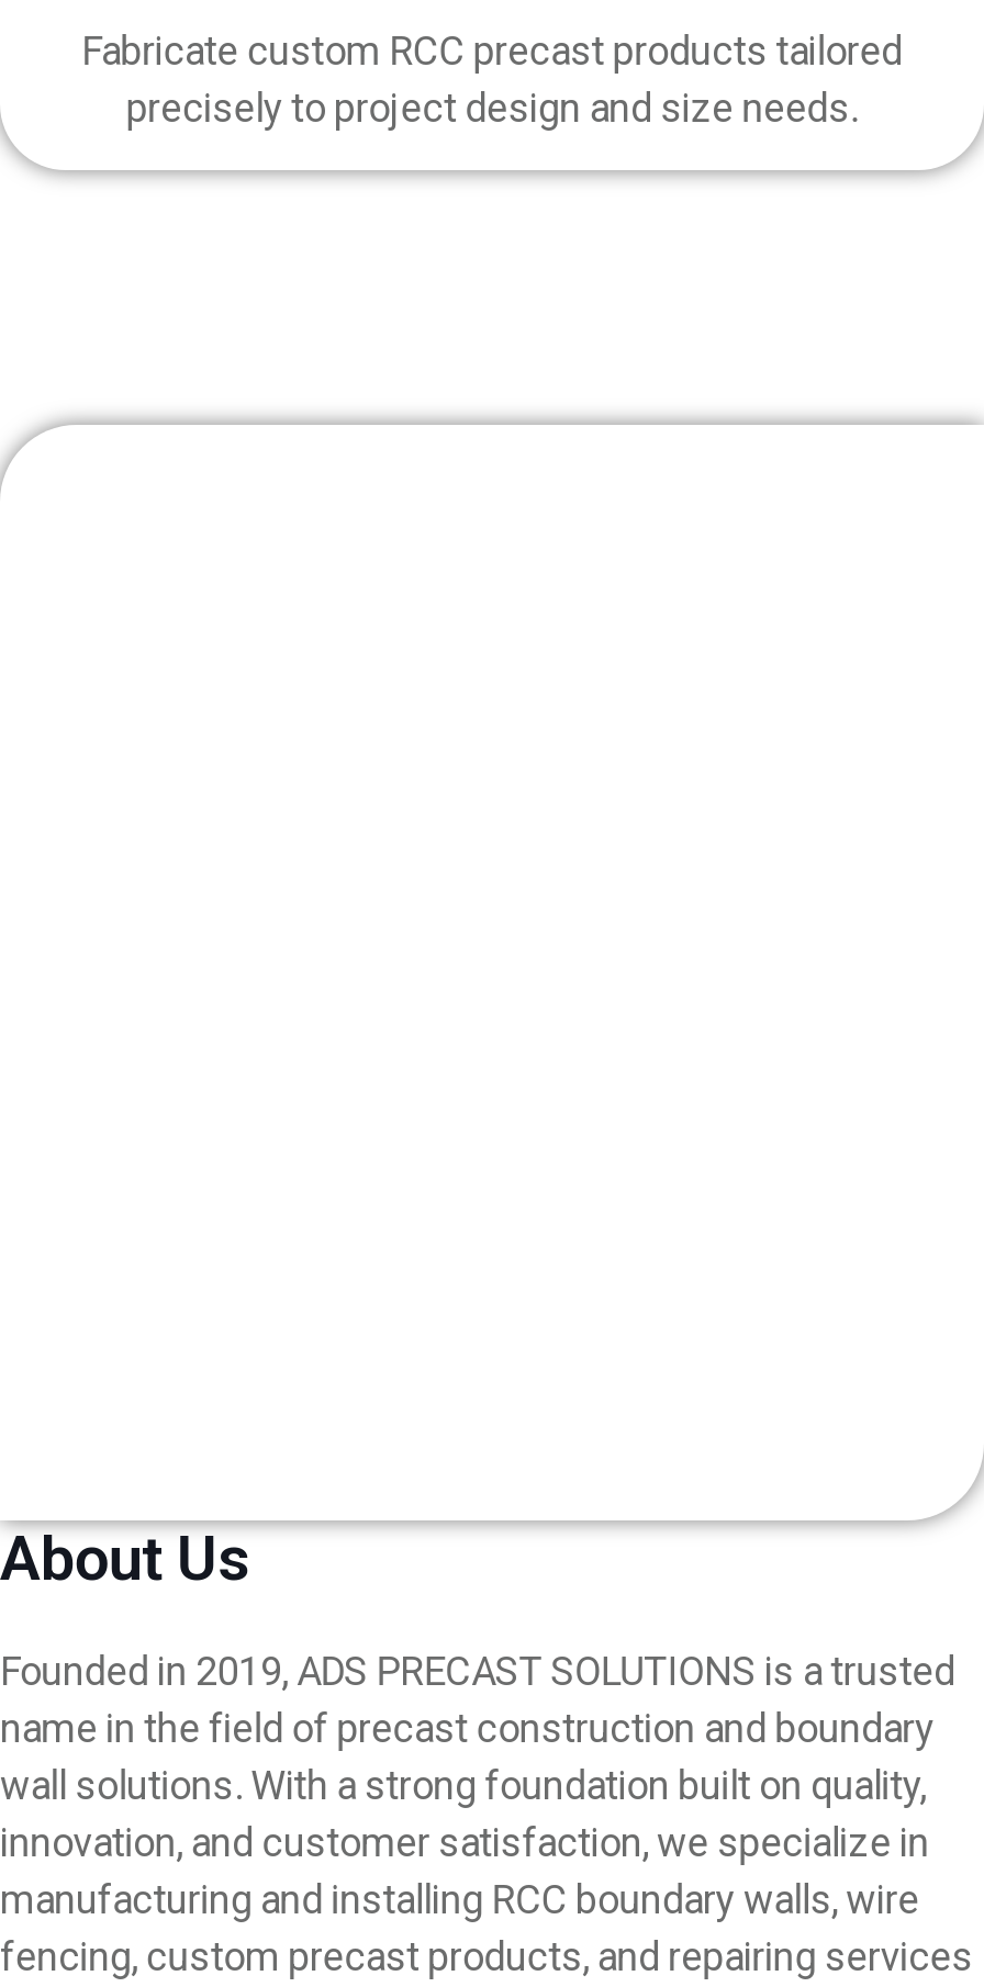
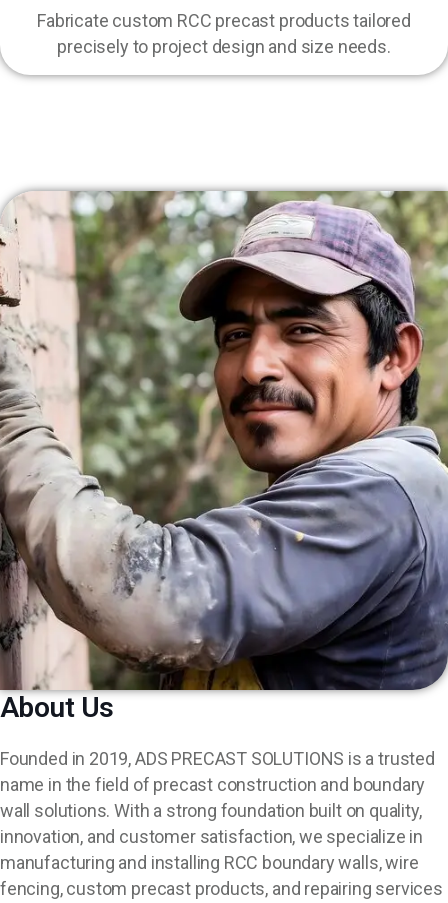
+ [image]
